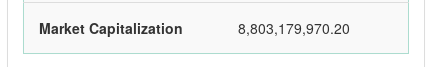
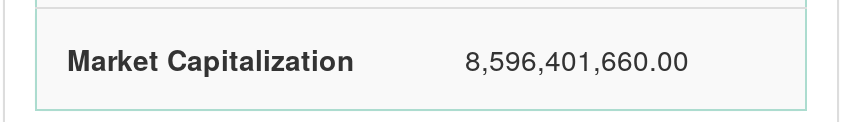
- 8,803,179,970.20
+ 8,596,401,660.00
